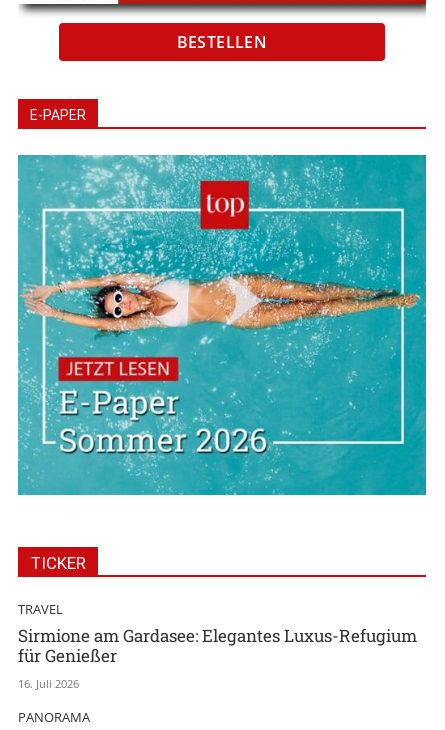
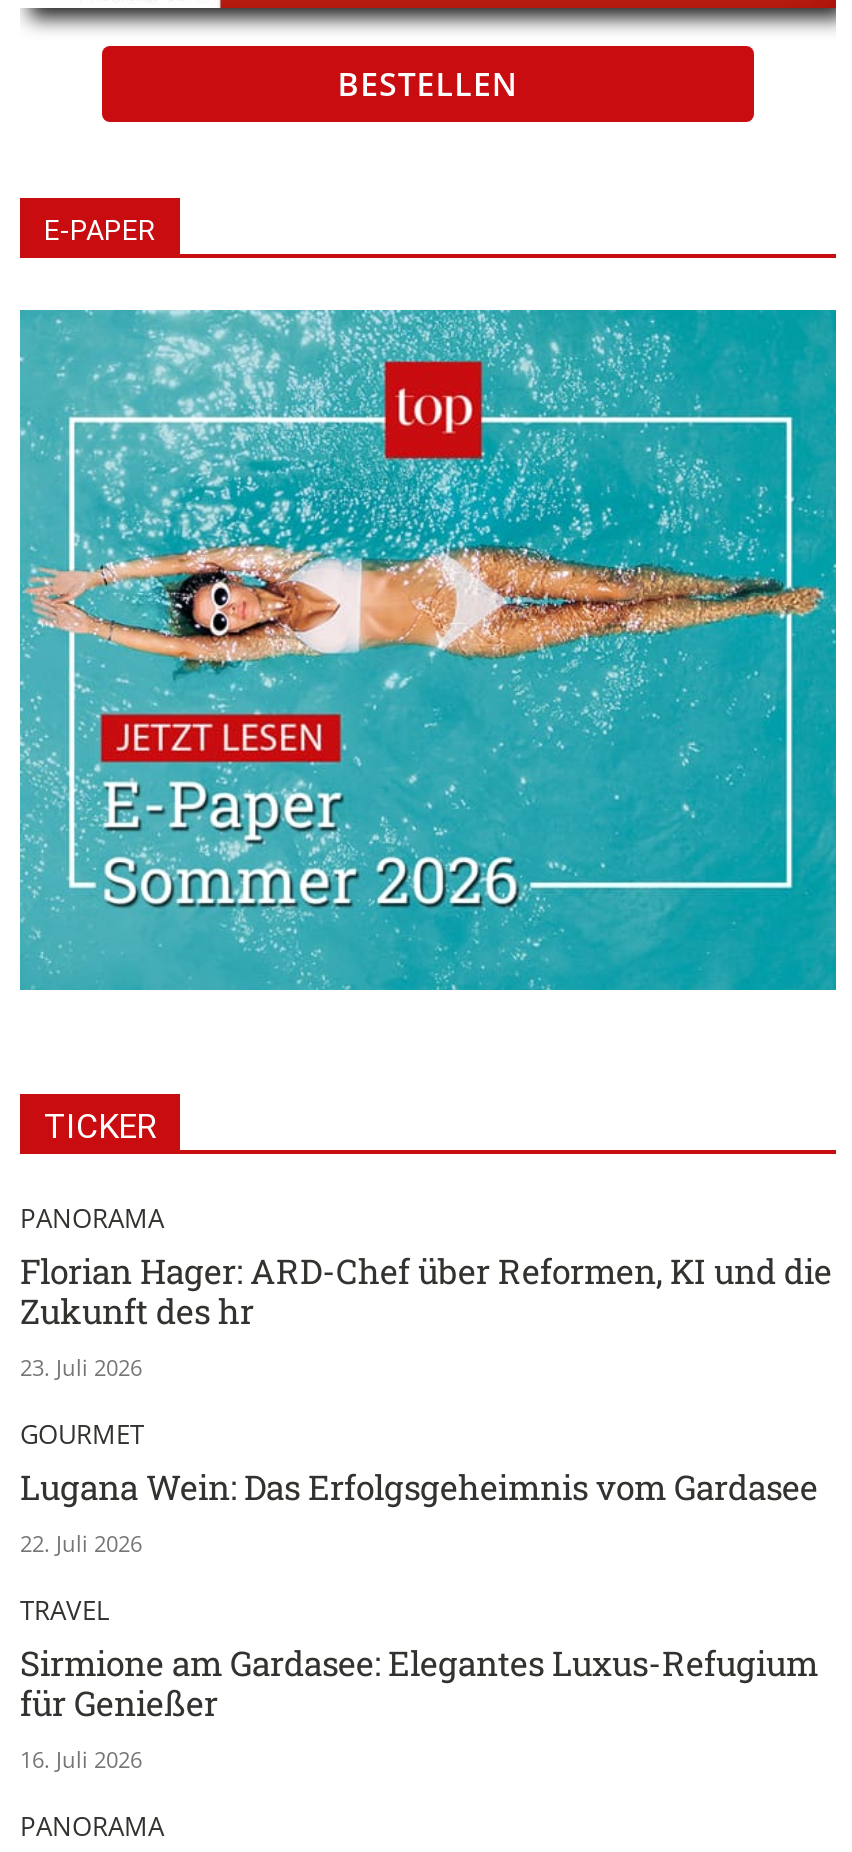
+ PANORAMA
+ Florian Hager: ARD-Chef über Reformen, KI und die
+ Zukunft des hr
+ 23. Juli 2026
+ GOURMET
+ Lugana Wein: Das Erfolgsgeheimnis vom Gardasee
+ 22. Juli 2026
